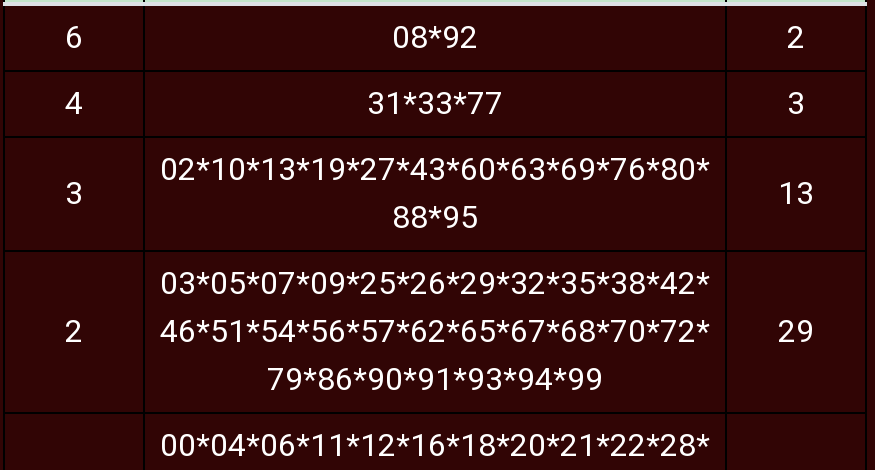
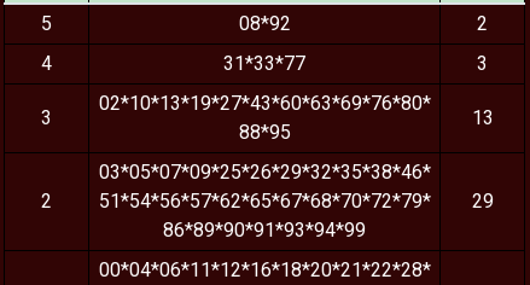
- 6
+ 5

- 03*05*07*09*25*26*29*32*35*38*42*
+ 03*05*07*09*25*26*29*32*35*38*46*

- 46*51*54*56*57*62*65*67*68*70*72* 29
+ 51*54*56*57*62*65*67*68*70*72*79* 29

- 79*86*90*91*93*94*99
+ 86*89*90*91*93*94*99
